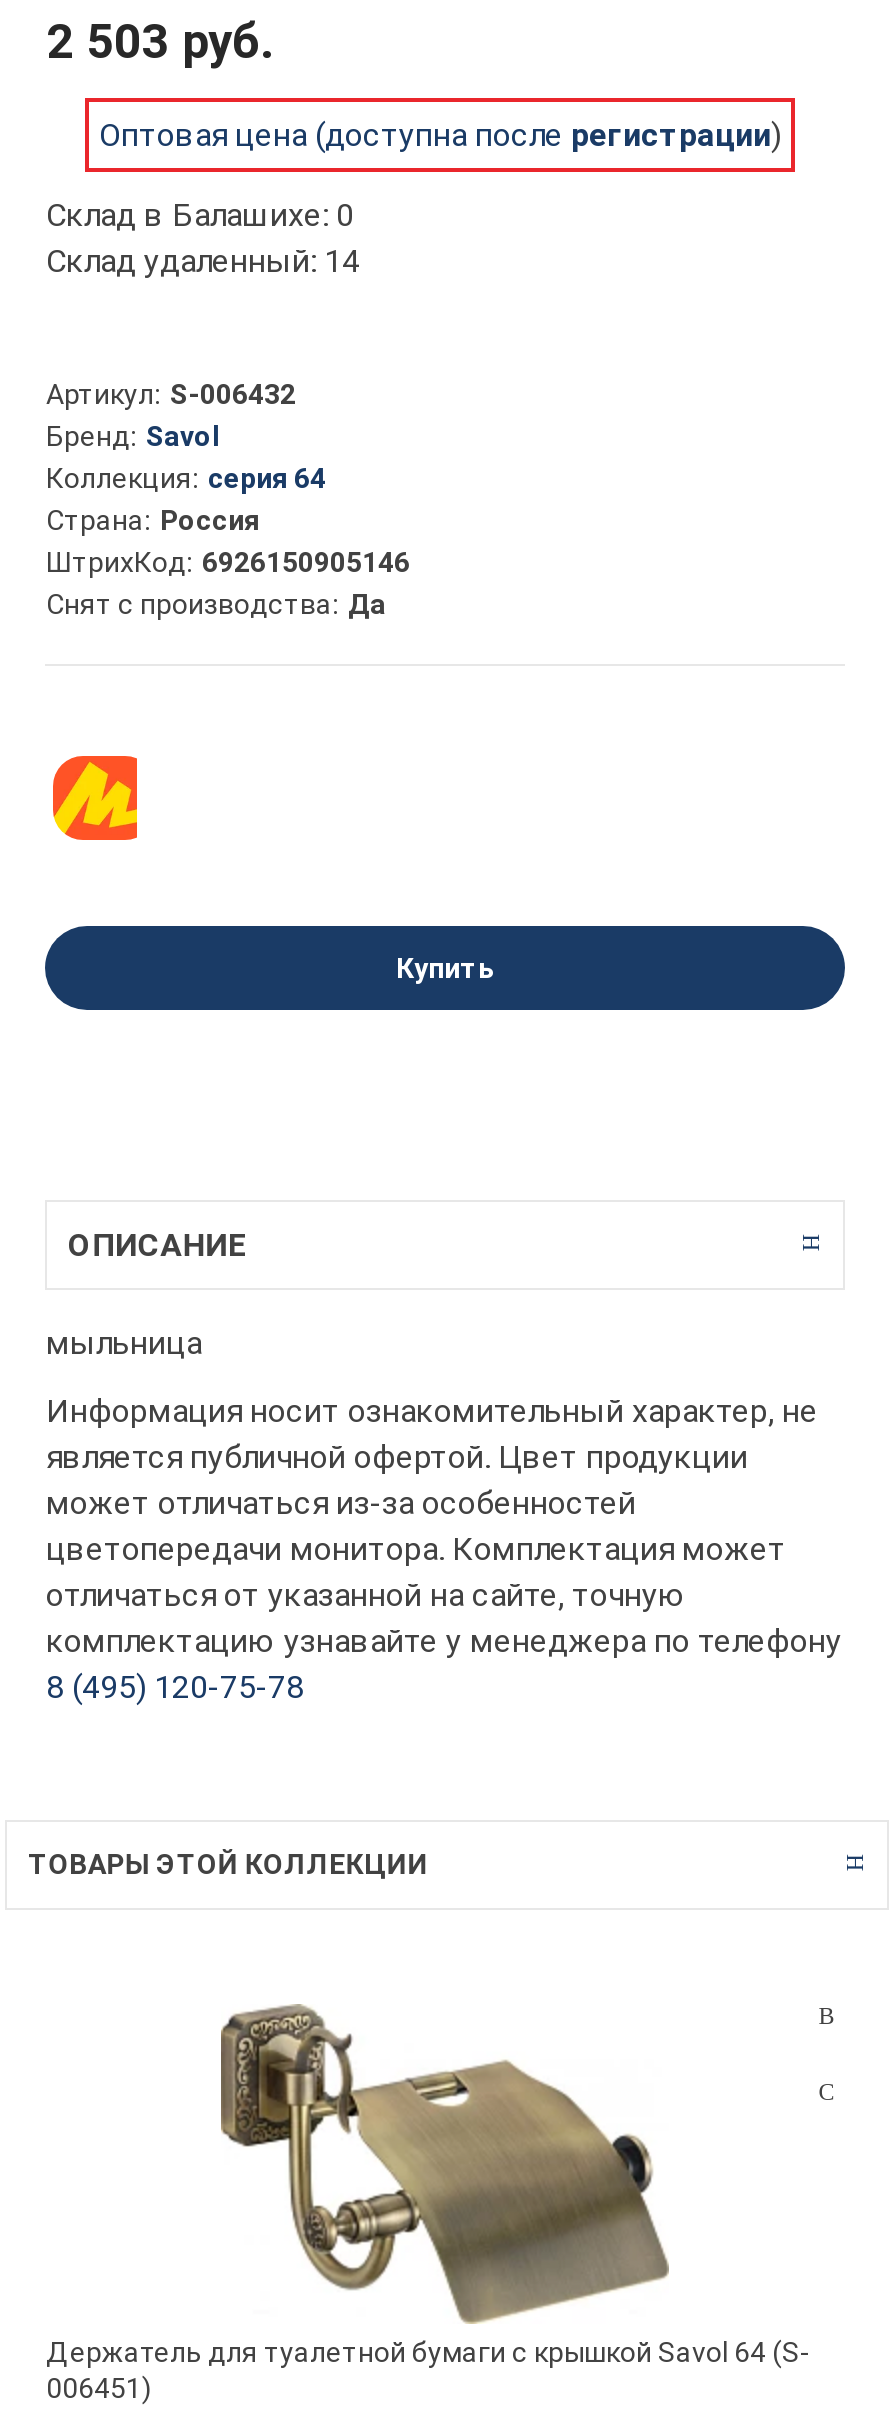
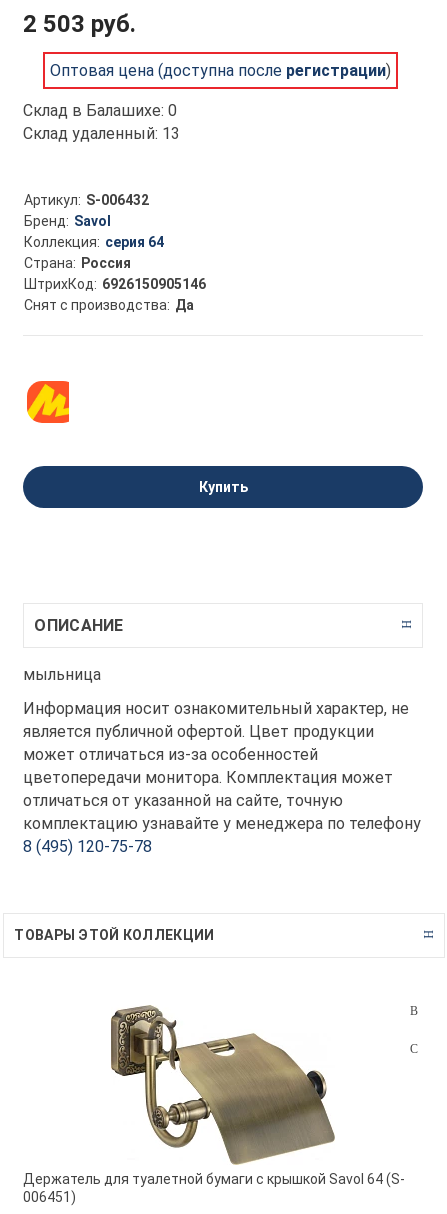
- Склад удаленный: 14
+ Склад удаленный: 13
